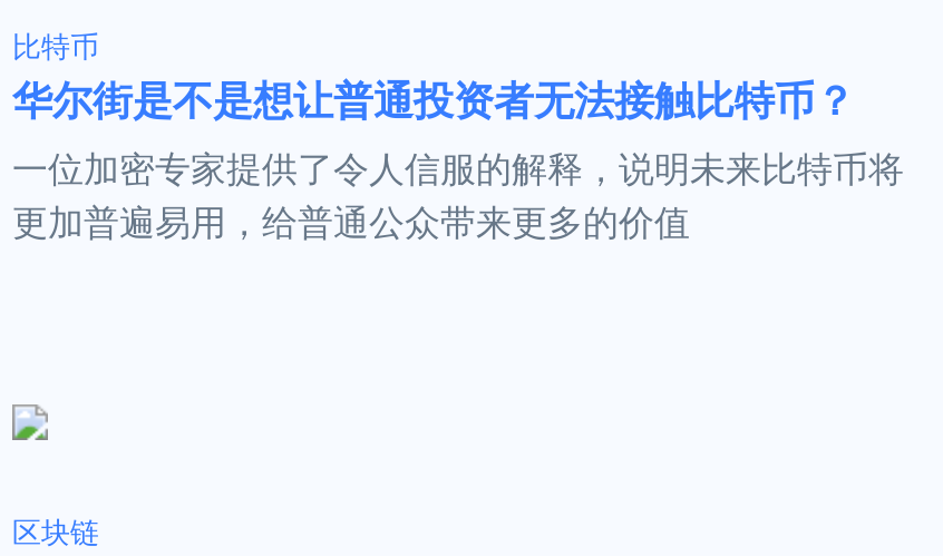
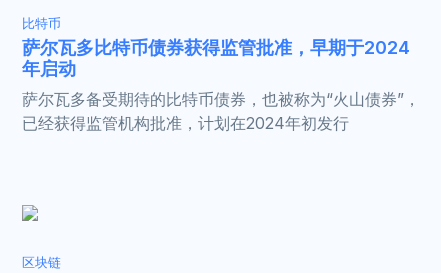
- 华尔街是不是想让普通投资者无法接触比特币？
+ 萨尔瓦多比特币债券获得监管批准，早期于2024
+ 年启动

- 一位加密专家提供了令人信服的解释，说明未来比特币将
- 更加普遍易用，给普通公众带来更多的价值
+ 萨尔瓦多备受期待的比特币债券，也被称为“火山债券”，
+ 已经获得监管机构批准，计划在2024年初发行
